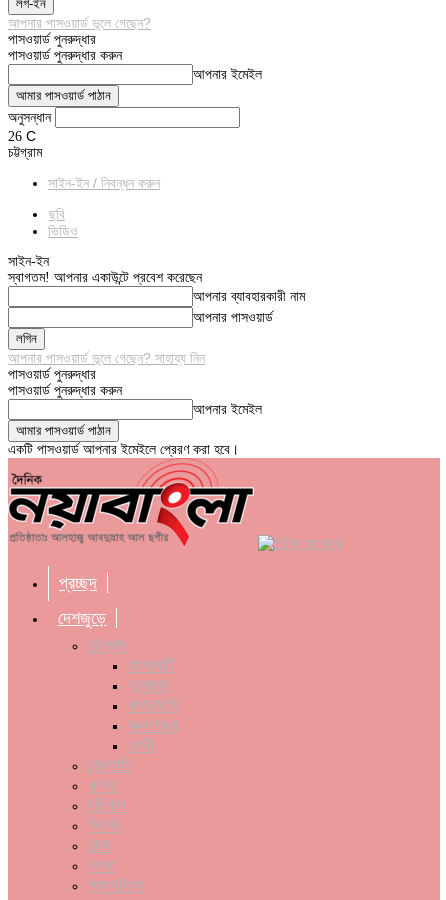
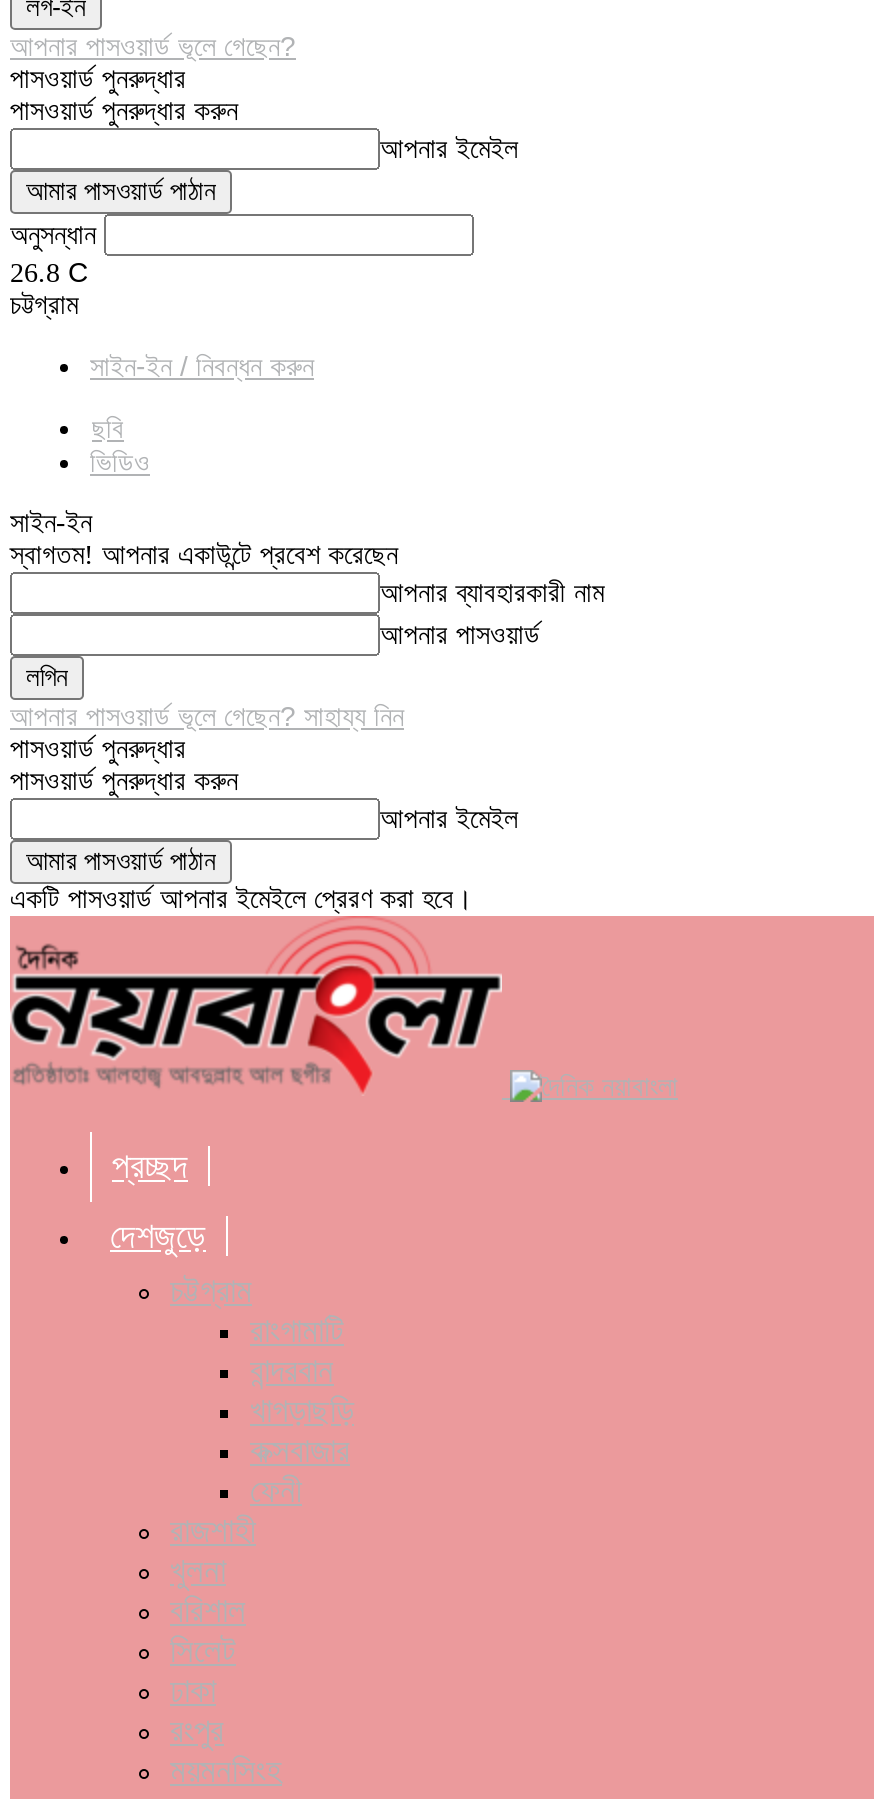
- 26 C
+ 26.8 C
